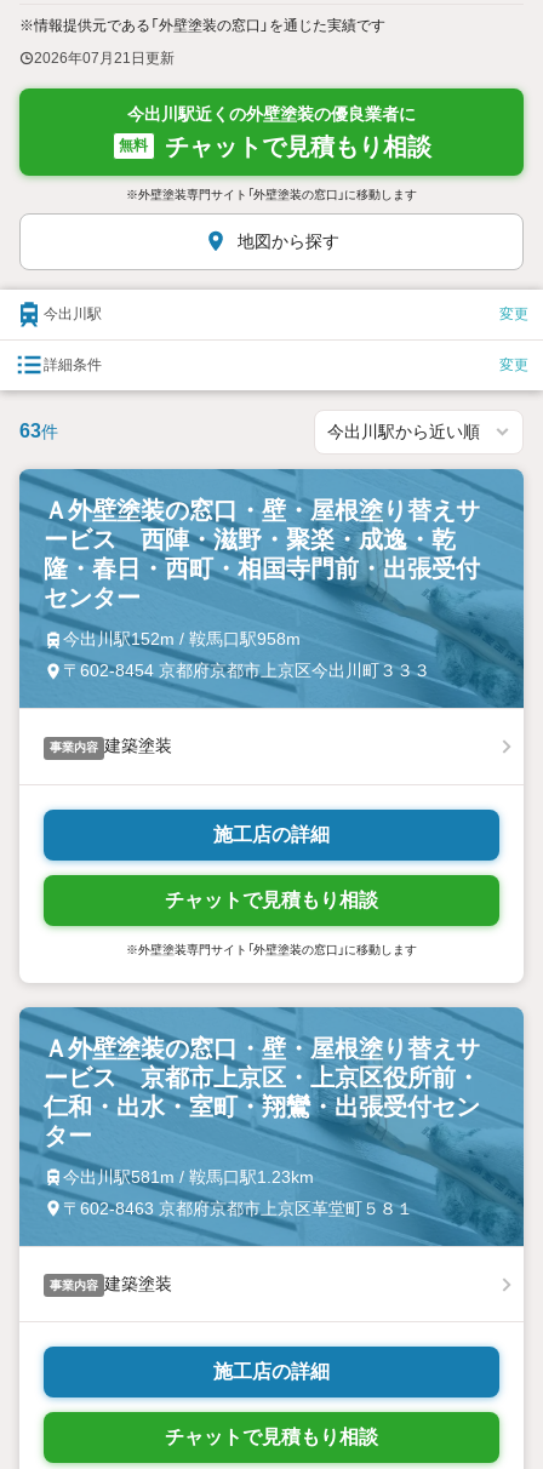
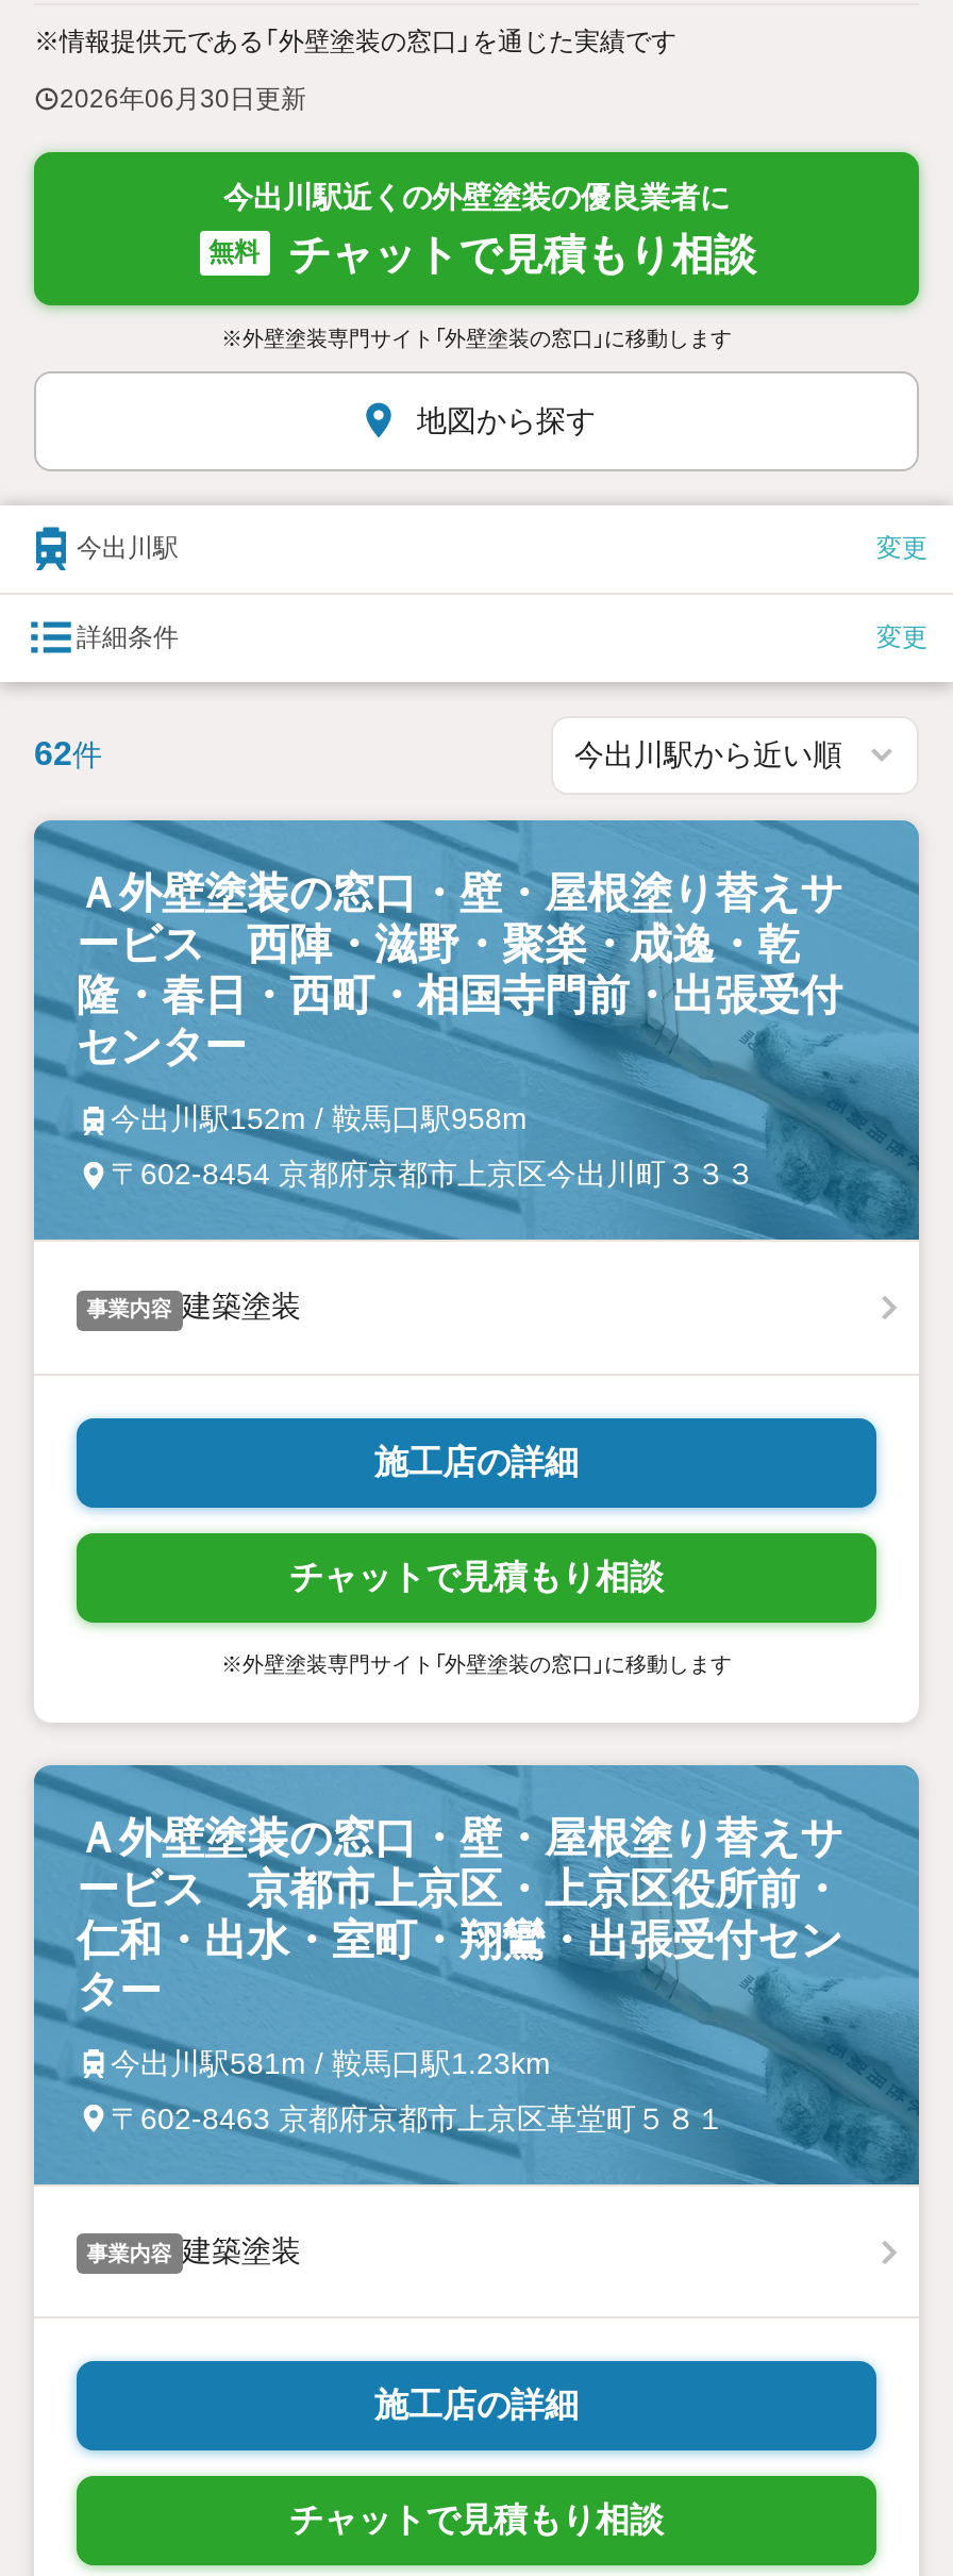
- 2026年07月21日更新
+ 2026年06月30日更新

- 63件
+ 62件
